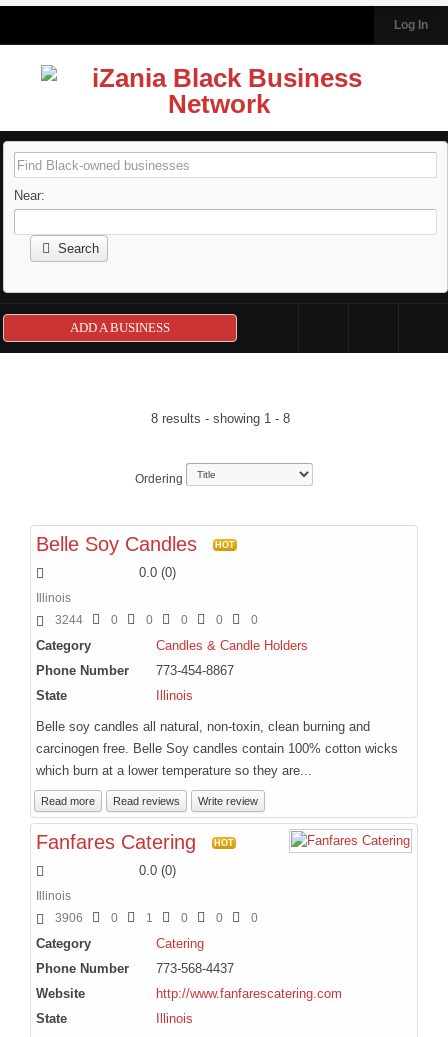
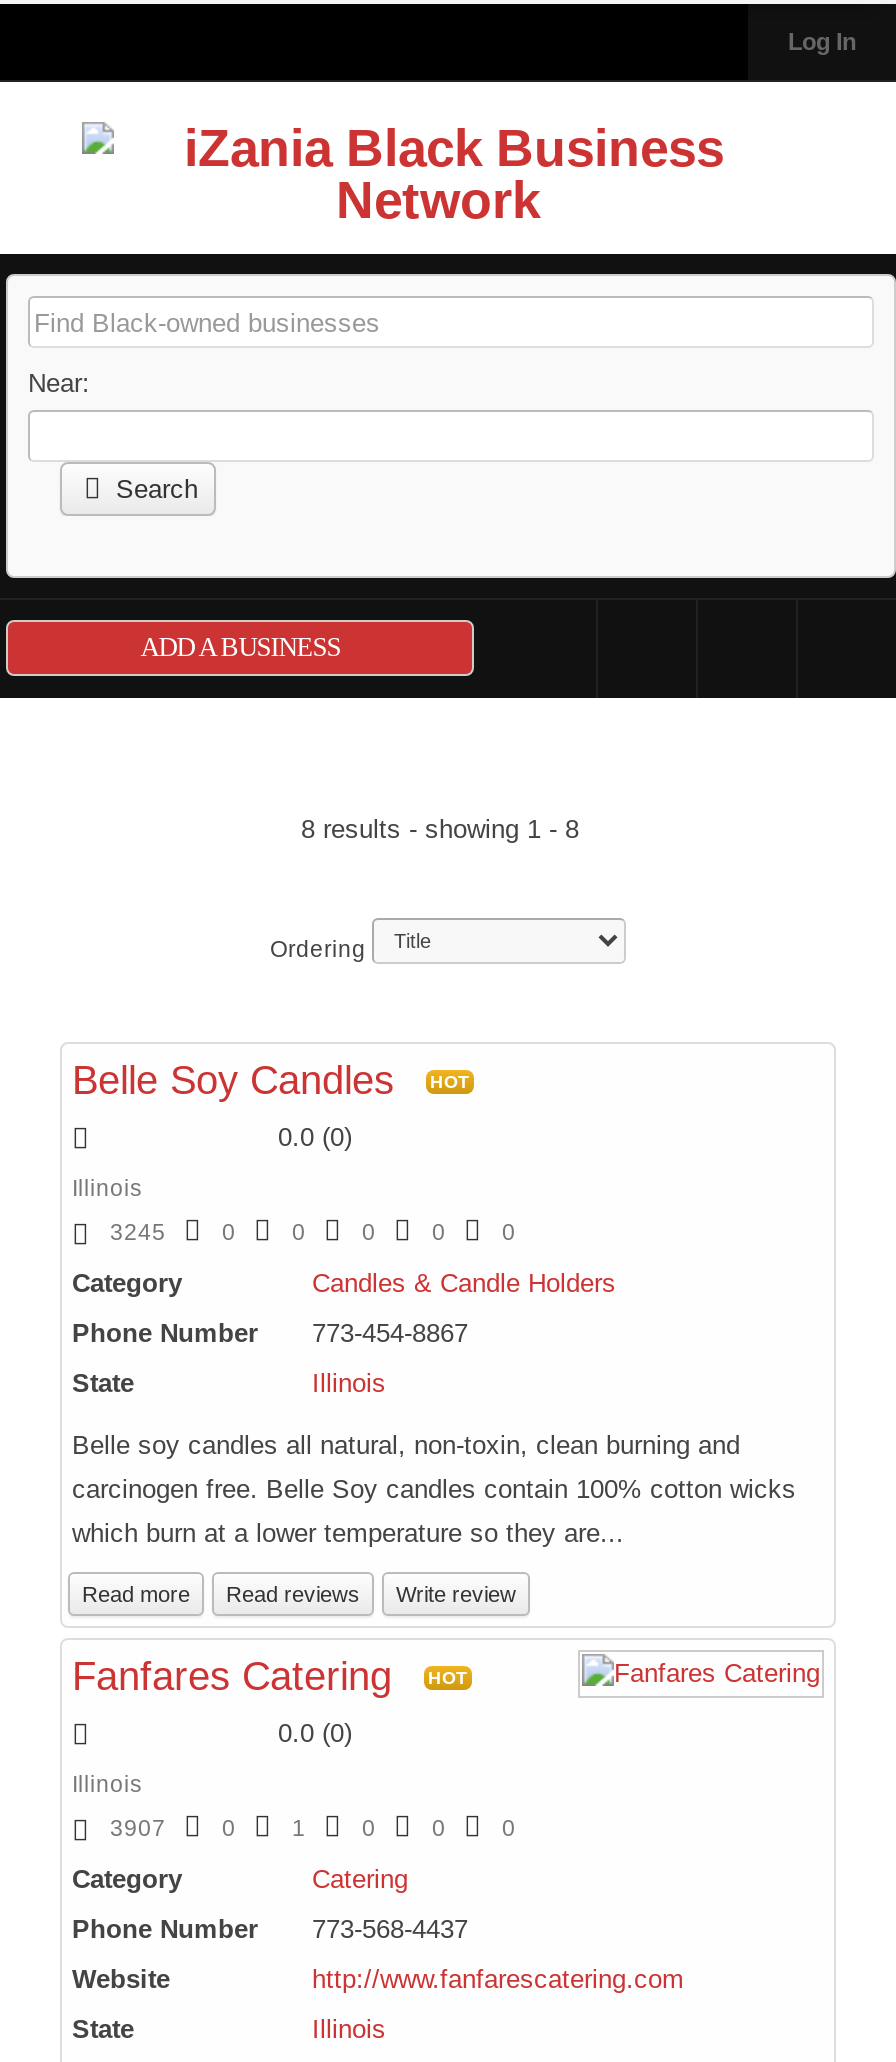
- 3244
+ 3245

- 3906
+ 3907
